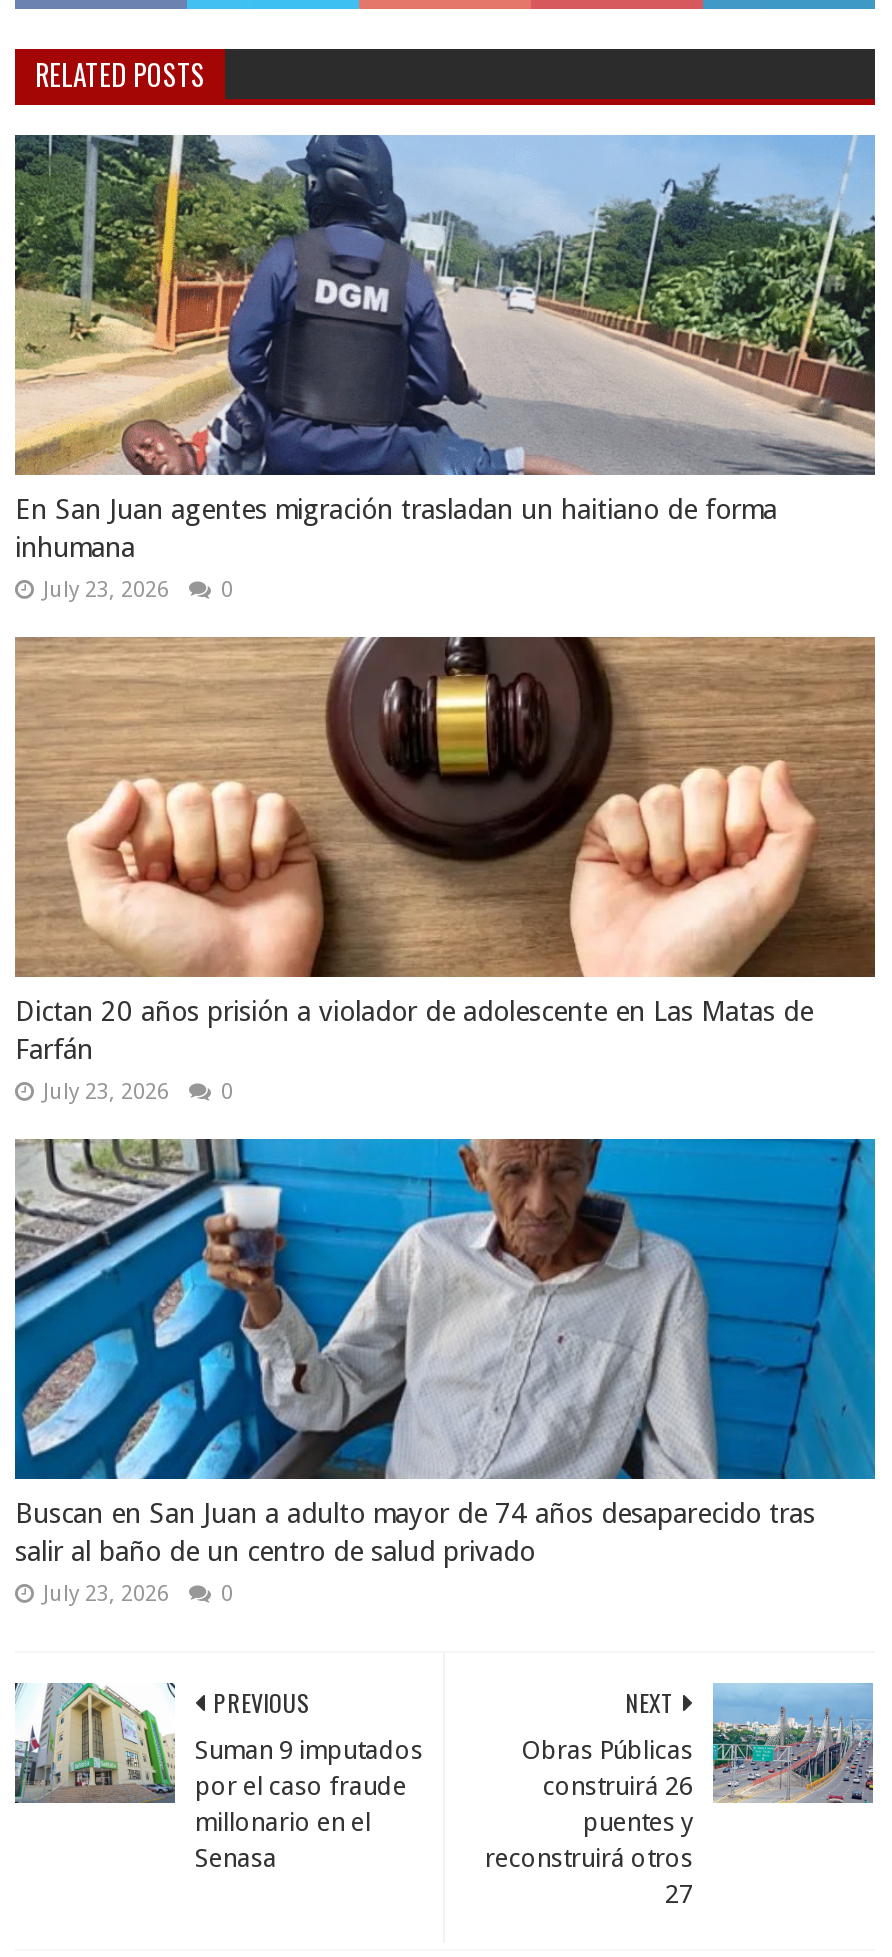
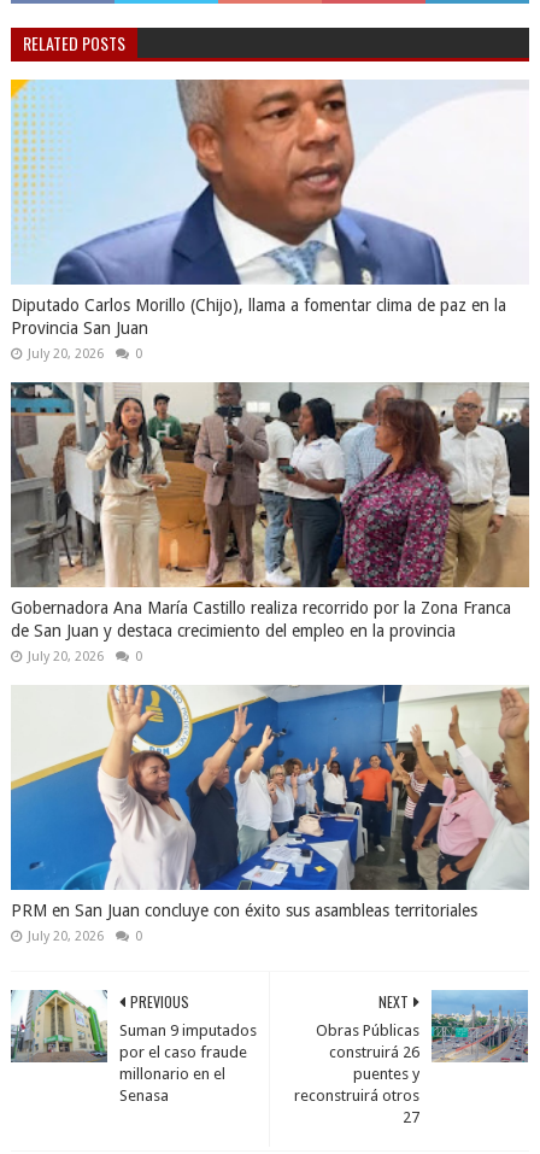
- [image]
- En San Juan agentes migración trasladan un haitiano de forma
- inhumana
- July 23, 2026
+ [image]
+ Diputado Carlos Morillo (Chijo), llama a fomentar clima de paz en la
+ Provincia San Juan
+ July 20, 2026

- [image]
- Dictan 20 años prisión a violador de adolescente en Las Matas de
- Farfán
- July 23, 2026
+ [image]
+ Gobernadora Ana María Castillo realiza recorrido por la Zona Franca
+ de San Juan y destaca crecimiento del empleo en la provincia
+ July 20, 2026

- [image]
- Buscan en San Juan a adulto mayor de 74 años desaparecido tras
- salir al baño de un centro de salud privado
- July 23, 2026
+ [image]
+ PRM en San Juan concluye con éxito sus asambleas territoriales
+ July 20, 2026
